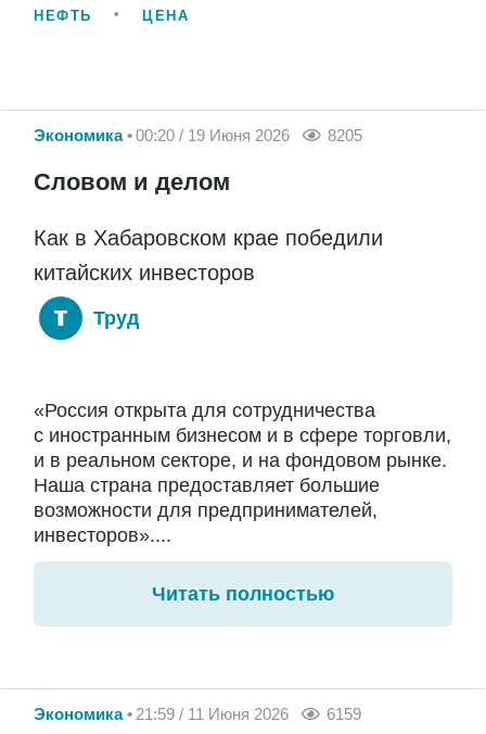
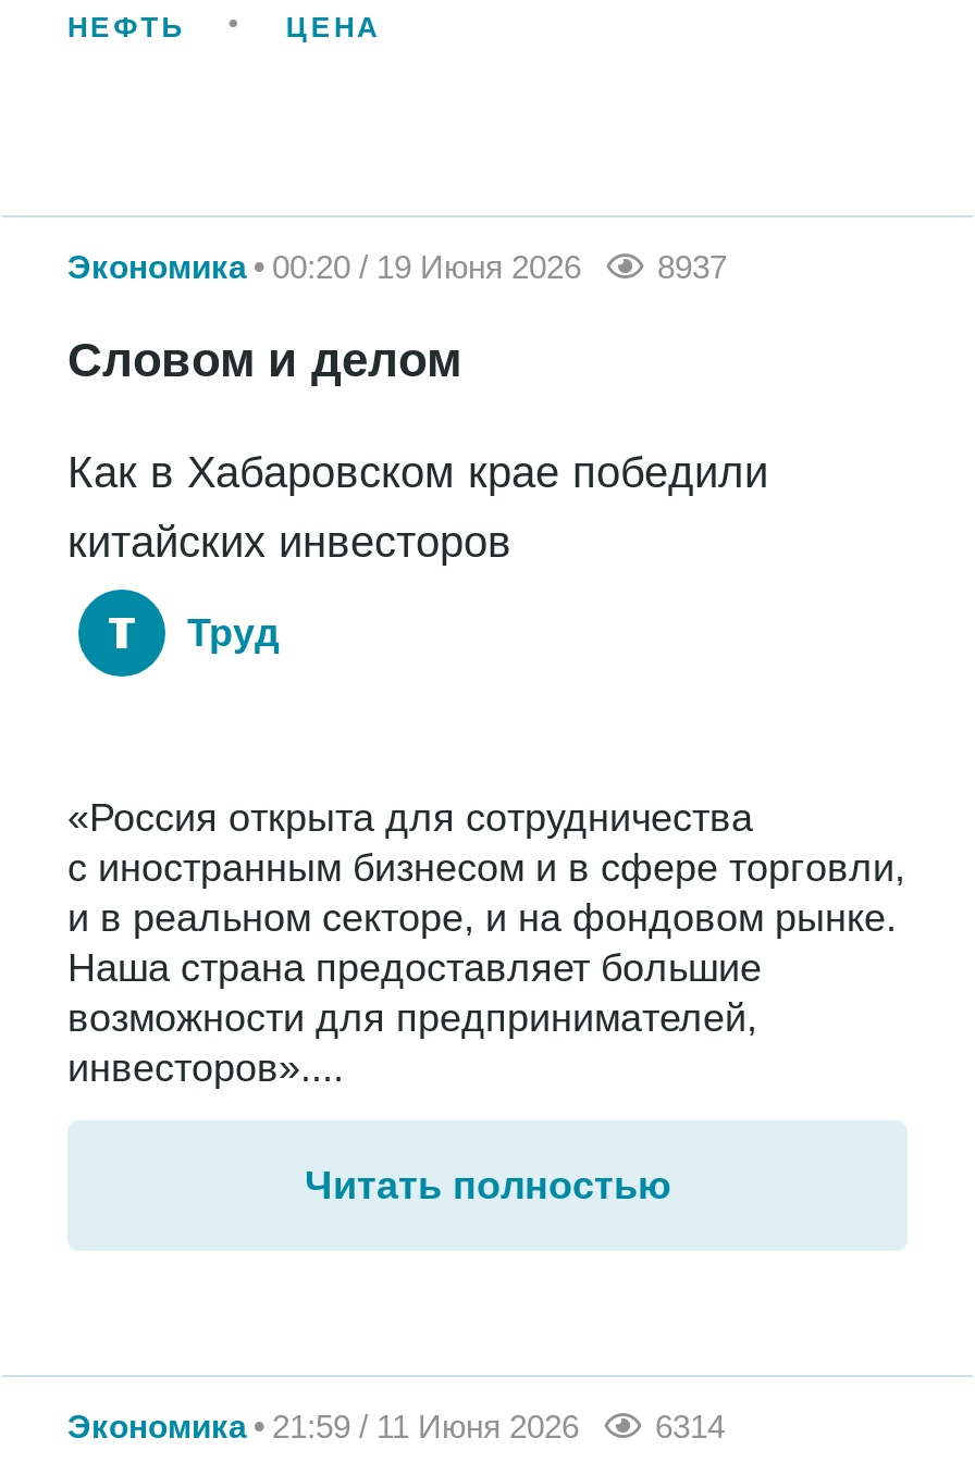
- 8205
+ 8937

- 6159
+ 6314
